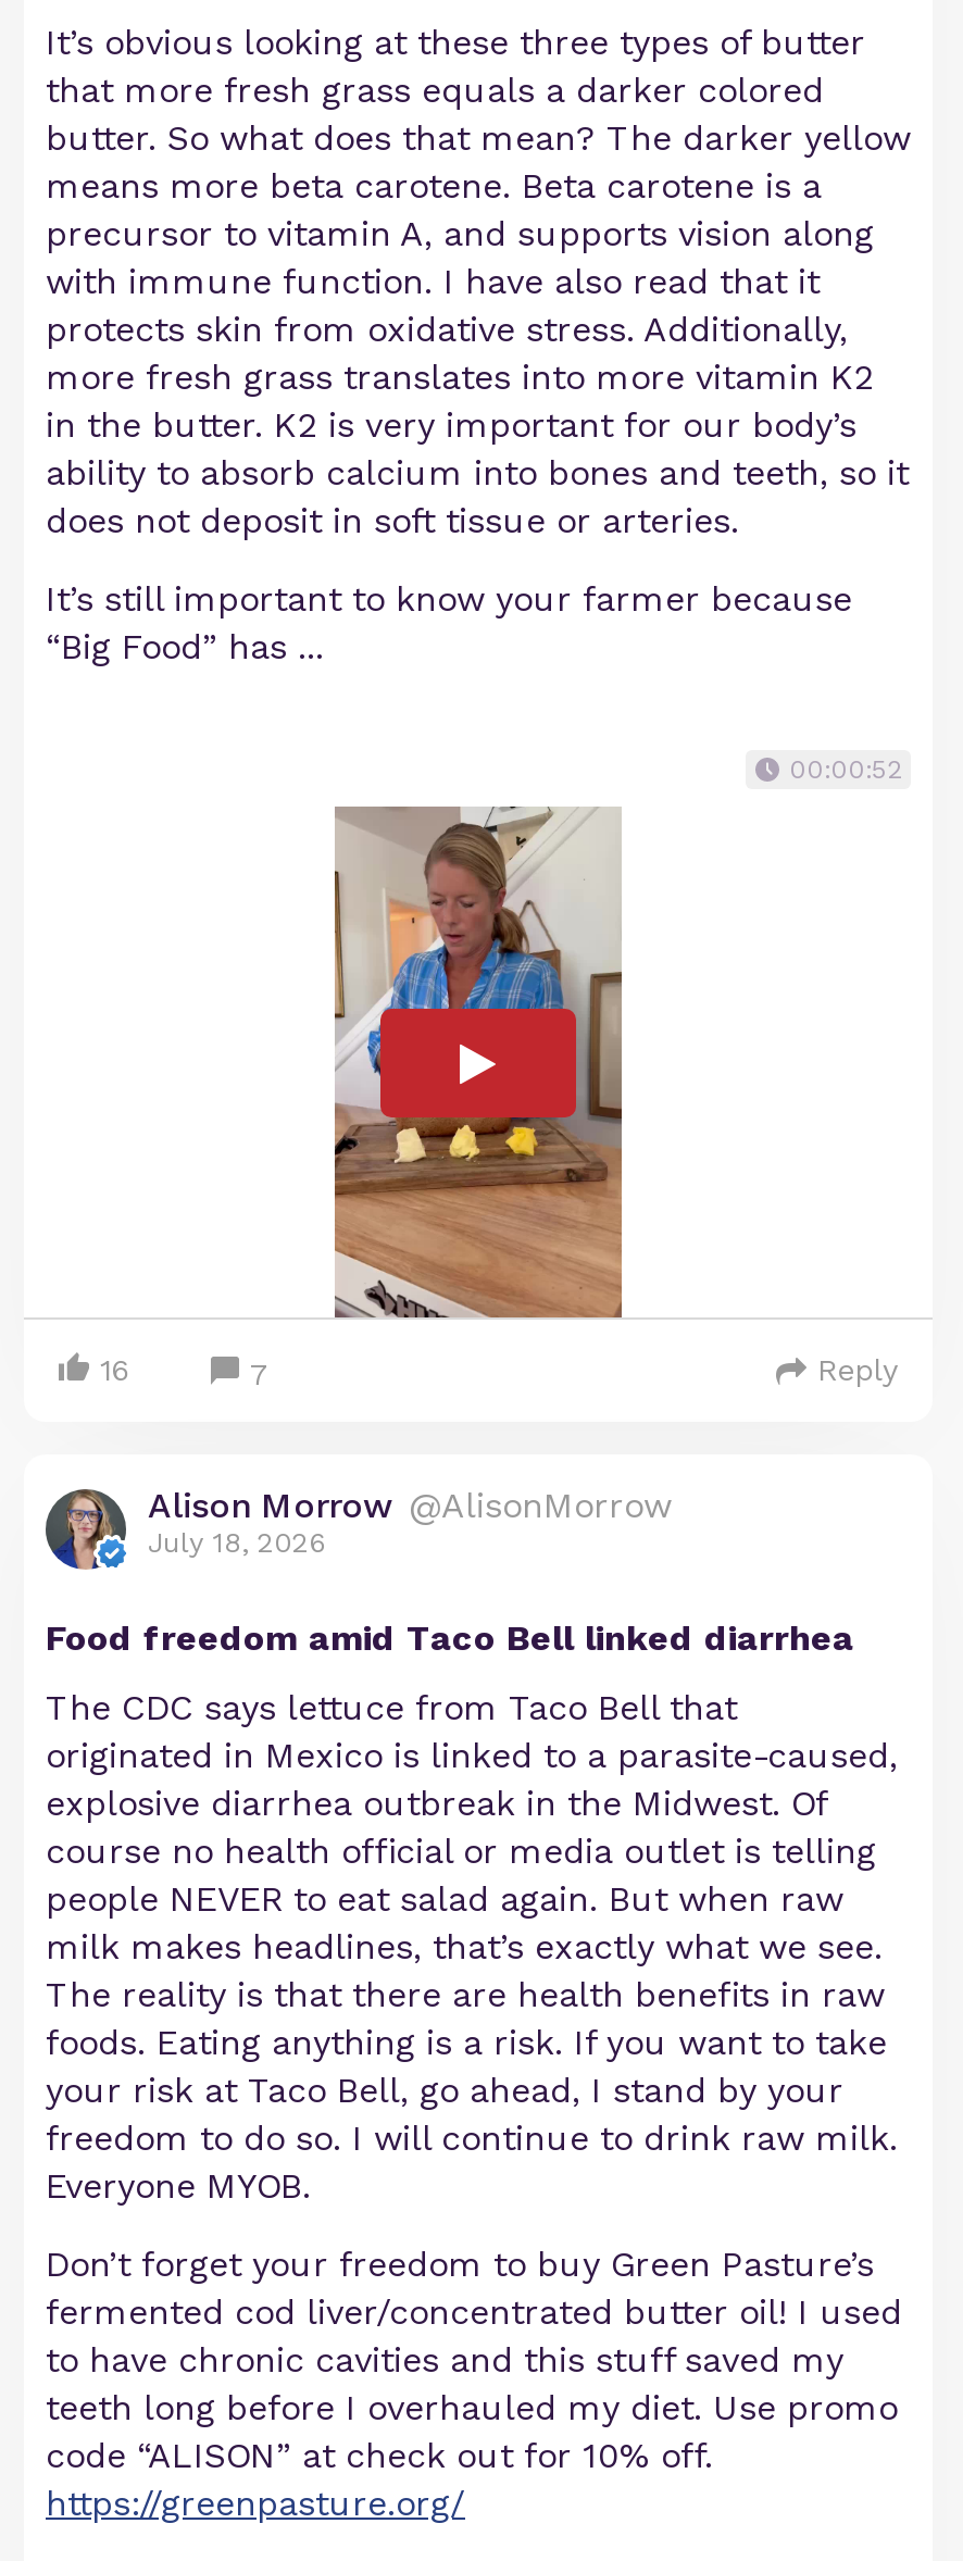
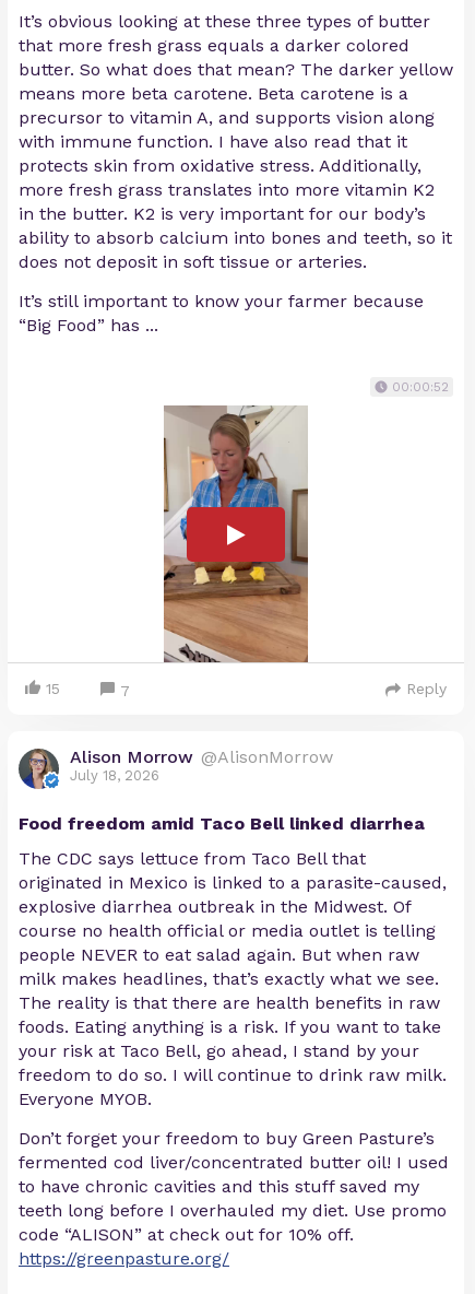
- 16
+ 15
